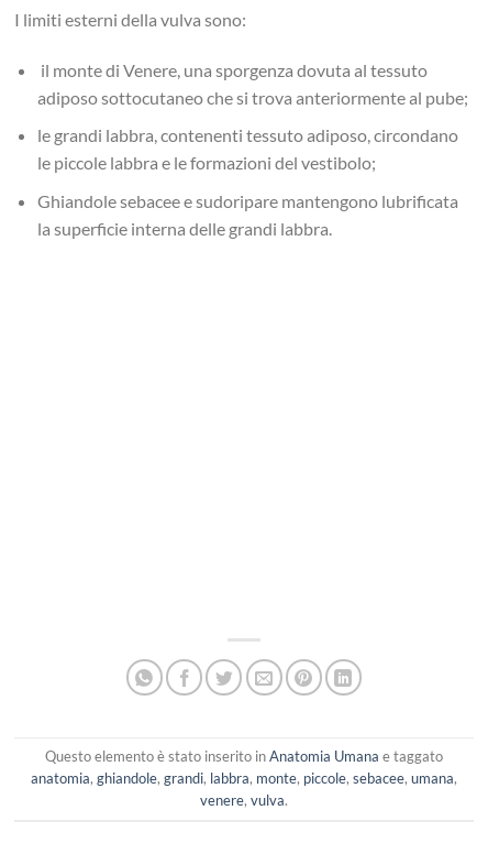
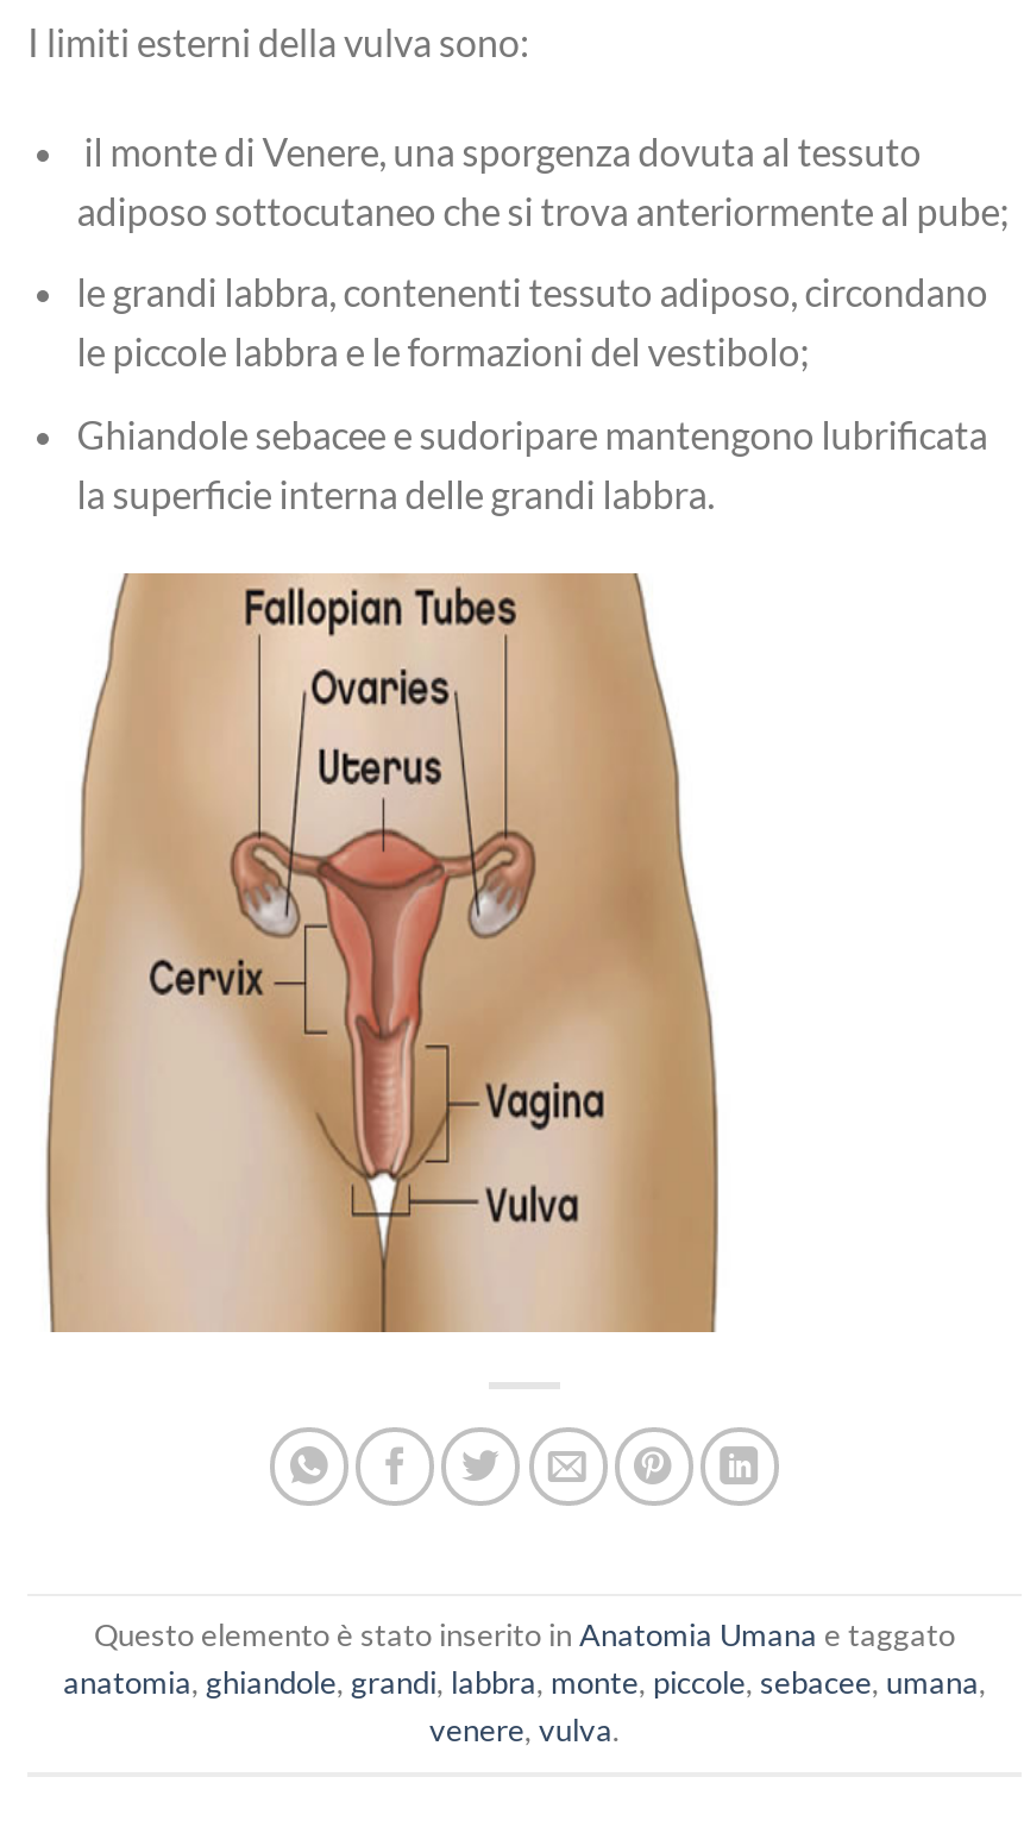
+ [image]
